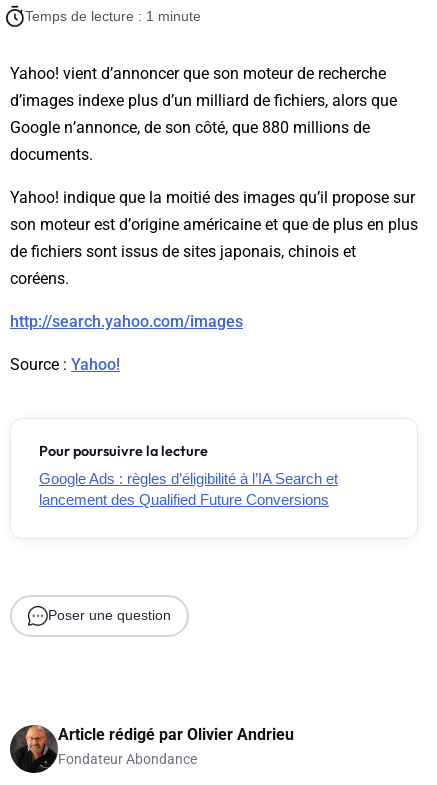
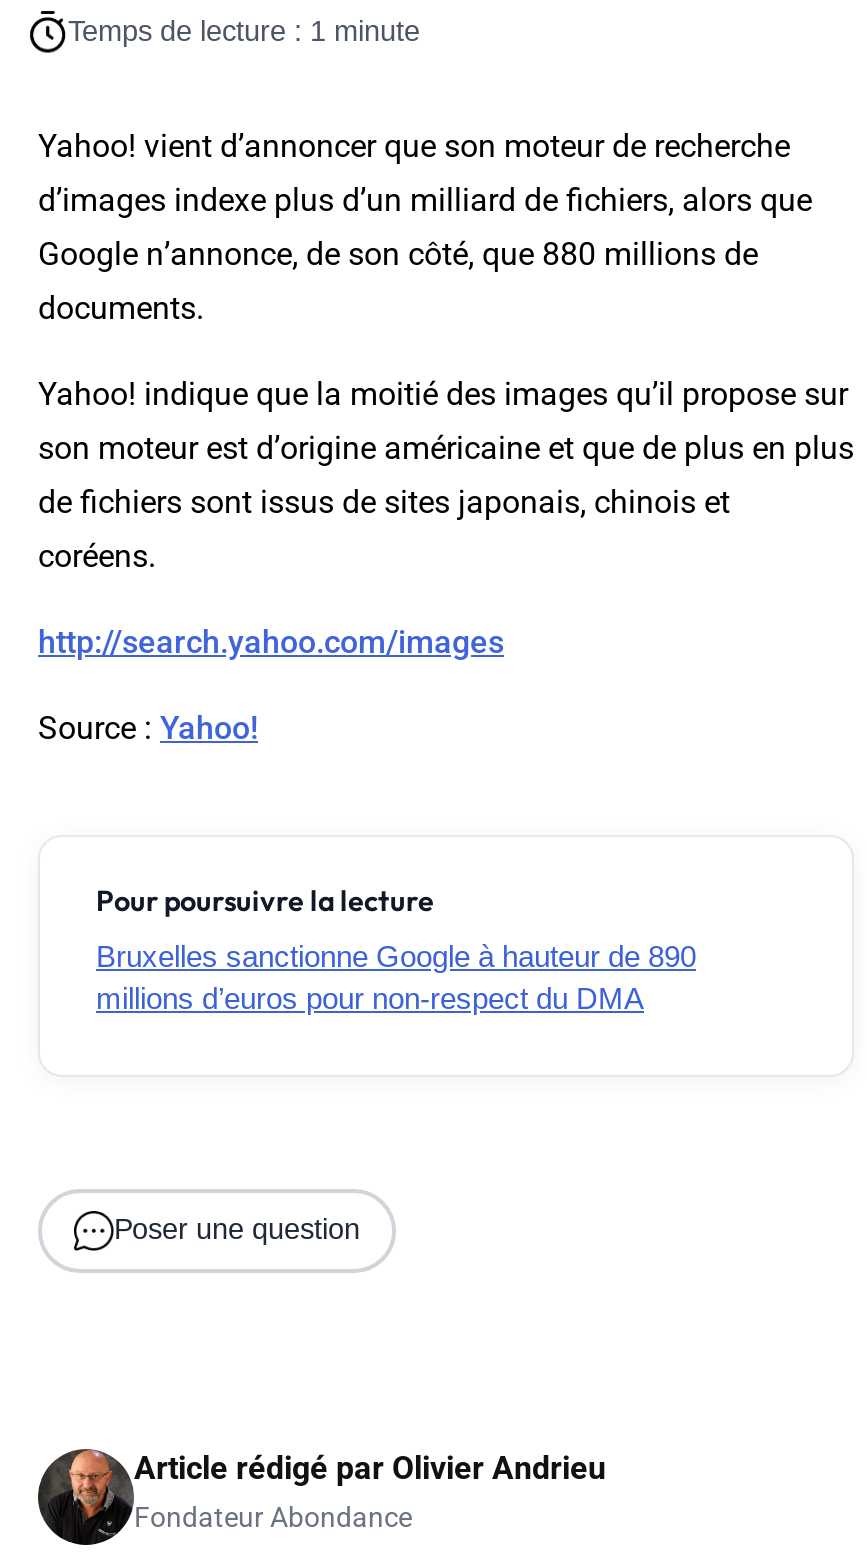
- Google Ads : règles d’éligibilité à l’IA Search et
- lancement des Qualified Future Conversions
+ Bruxelles sanctionne Google à hauteur de 890
+ millions d’euros pour non-respect du DMA
